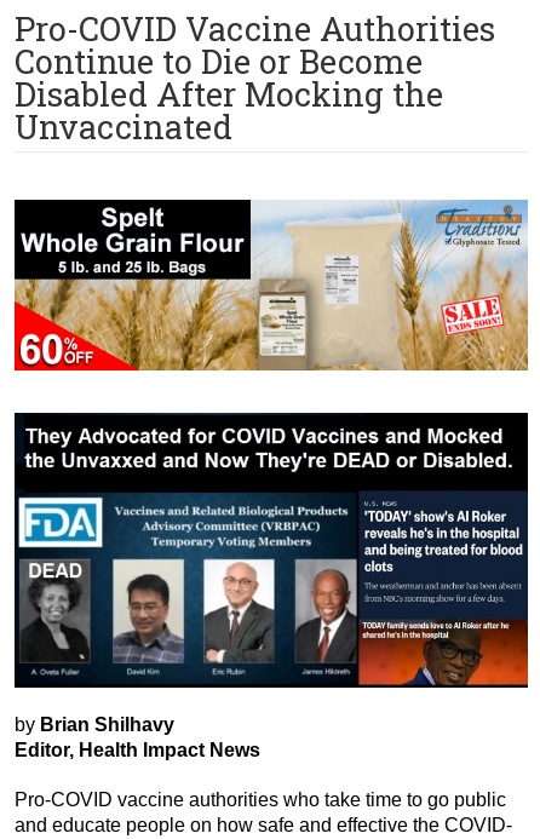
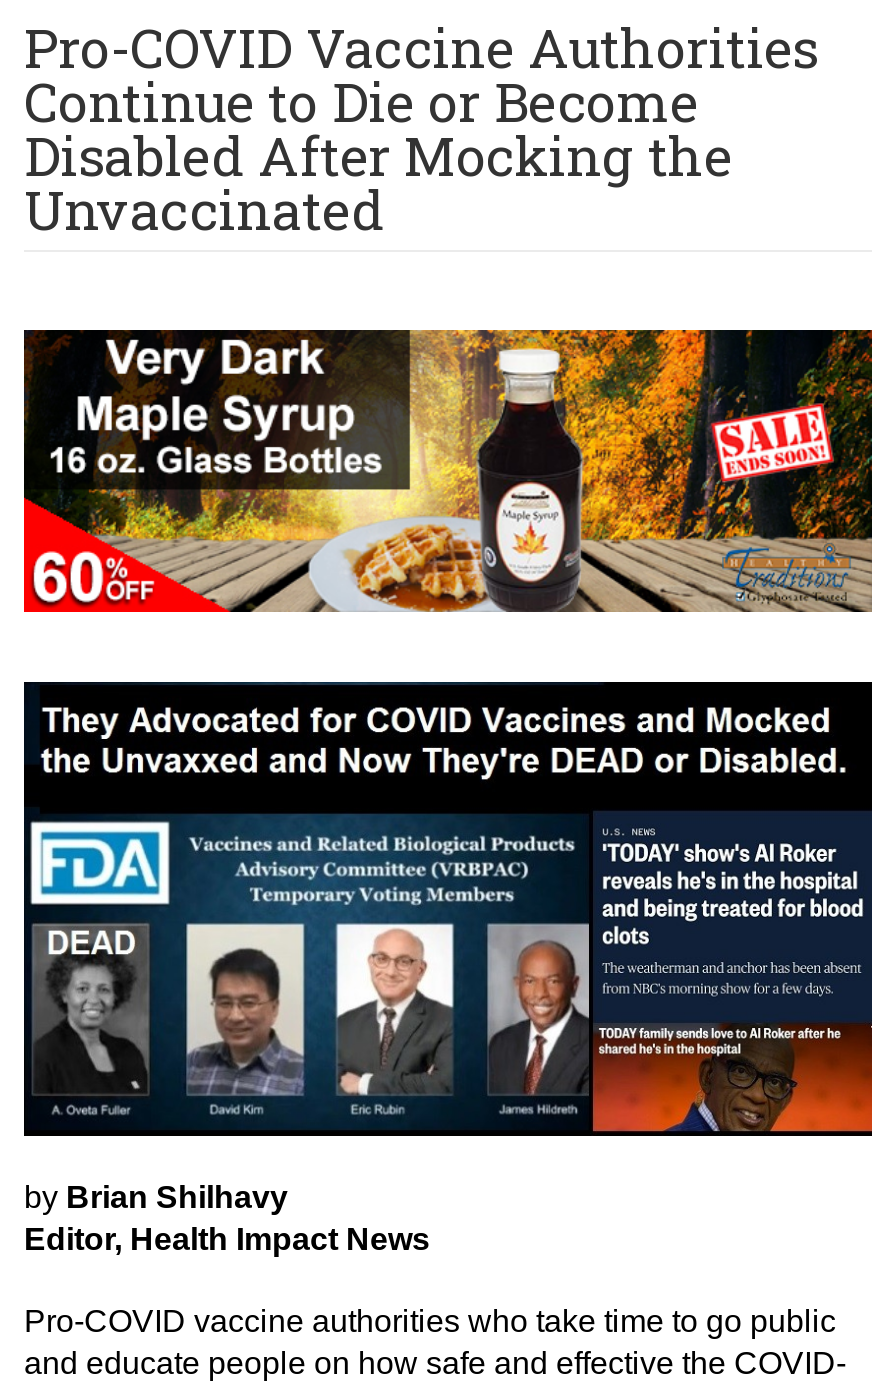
- [image]
+ [image]
